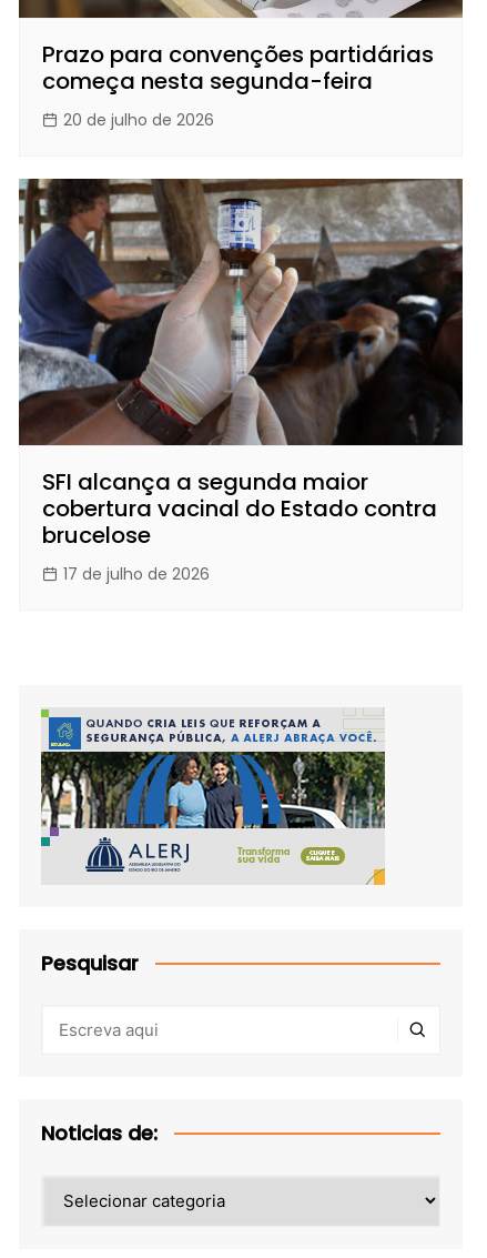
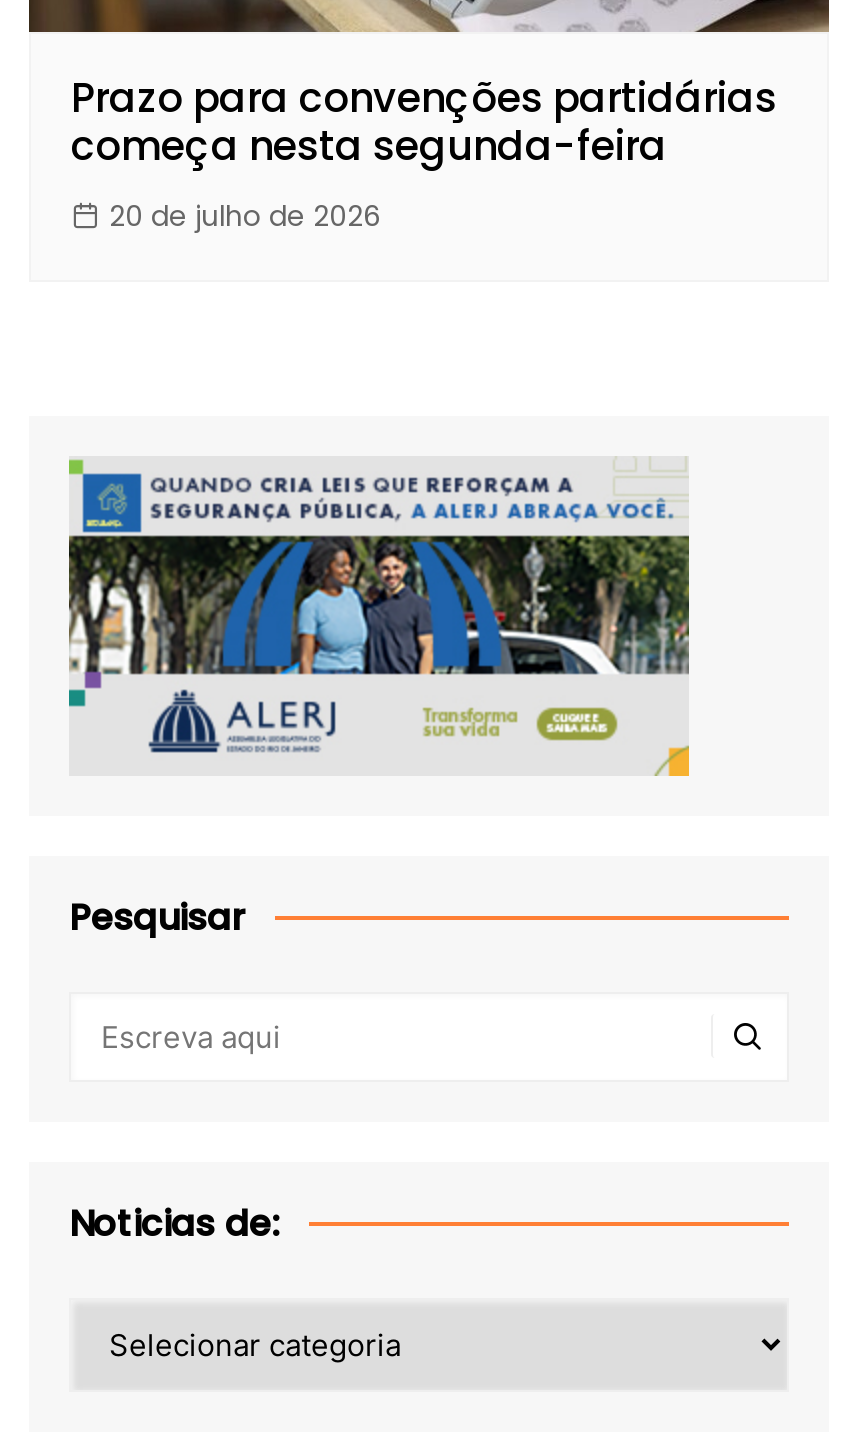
- [image]
- SFI alcança a segunda maior
- cobertura vacinal do Estado contra
- brucelose
- 17 de julho de 2026
